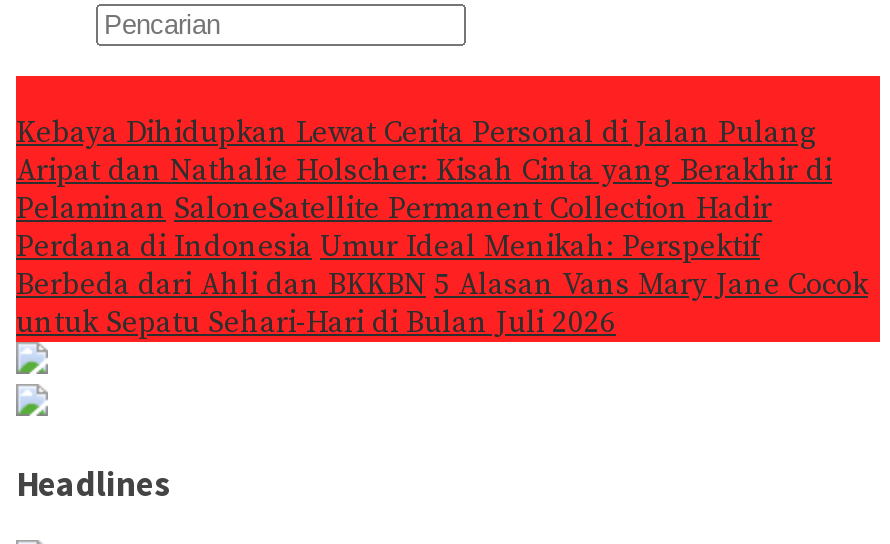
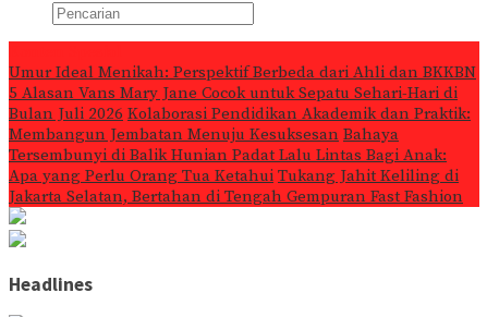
- Kebaya Dihidupkan Lewat Cerita Personal di Jalan Pulang
- Aripat dan Nathalie Holscher: Kisah Cinta yang Berakhir di
- Pelaminan SaloneSatellite Permanent Collection Hadir
- Perdana di Indonesia Umur Ideal Menikah: Perspektif
- Berbeda dari Ahli dan BKKBN 5 Alasan Vans Mary Jane Cocok
- untuk Sepatu Sehari-Hari di Bulan Juli 2026
+ Umur Ideal Menikah: Perspektif Berbeda dari Ahli dan BKKBN
+ 5 Alasan Vans Mary Jane Cocok untuk Sepatu Sehari-Hari di
+ Bulan Juli 2026 Kolaborasi Pendidikan Akademik dan Praktik:
+ Membangun Jembatan Menuju Kesuksesan Bahaya
+ Tersembunyi di Balik Hunian Padat Lalu Lintas Bagi Anak:
+ Apa yang Perlu Orang Tua Ketahui Tukang Jahit Keliling di
+ Jakarta Selatan, Bertahan di Tengah Gempuran Fast Fashion
